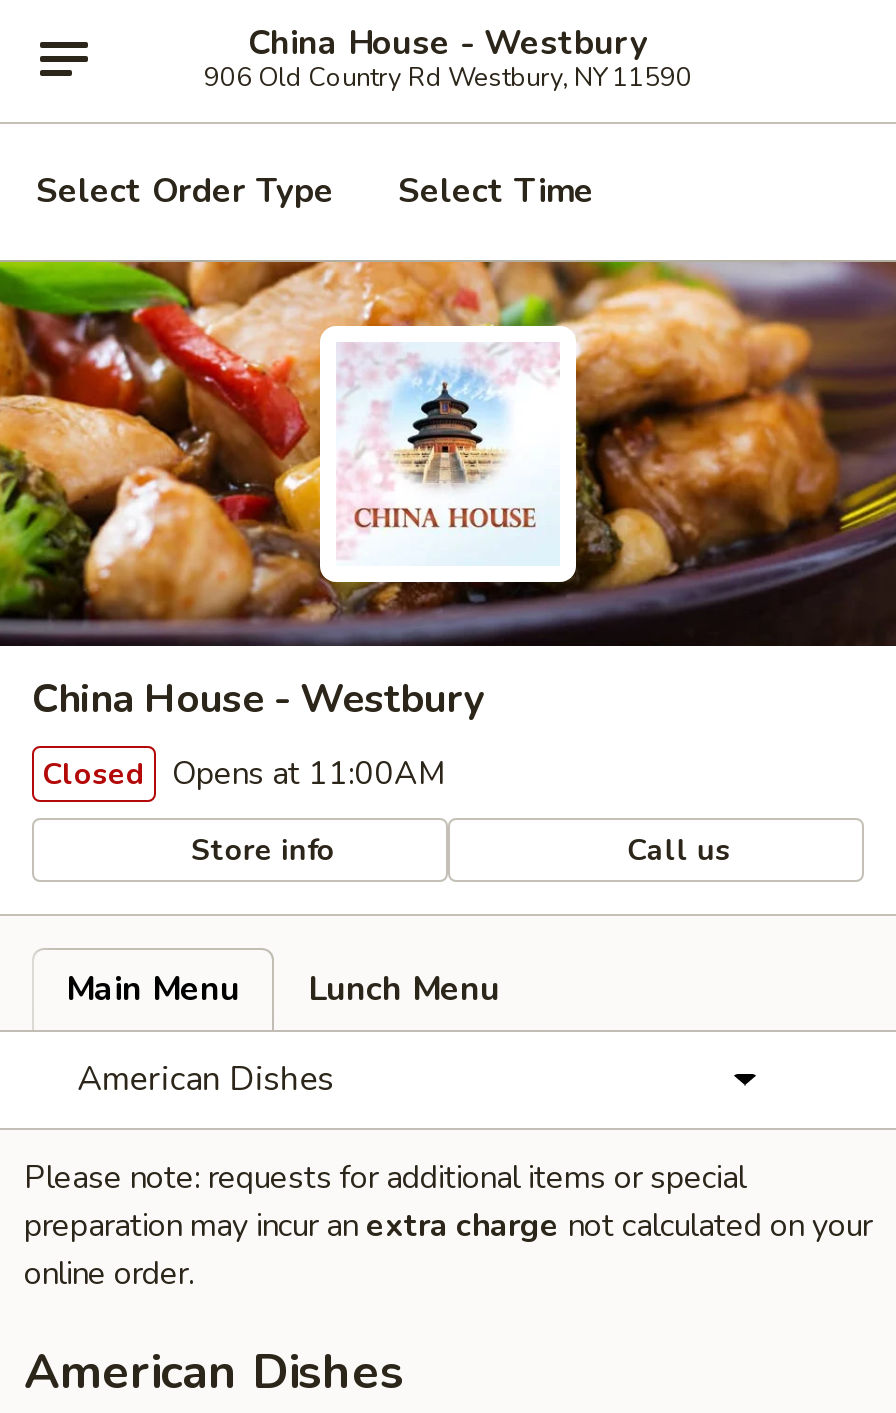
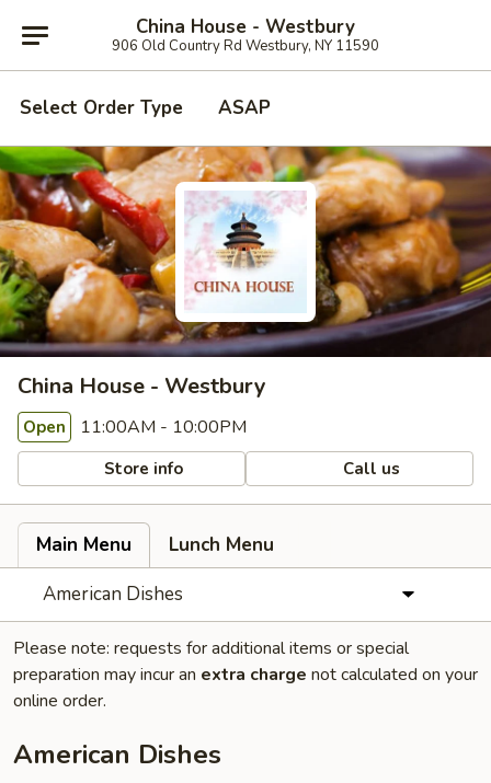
- Select Time
+ ASAP

- Closed Opens at 11:00AM
+ Open 11:00AM - 10:00PM
